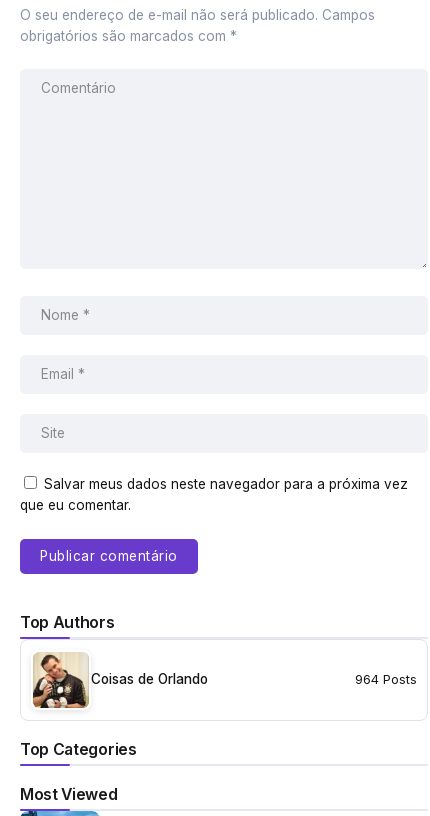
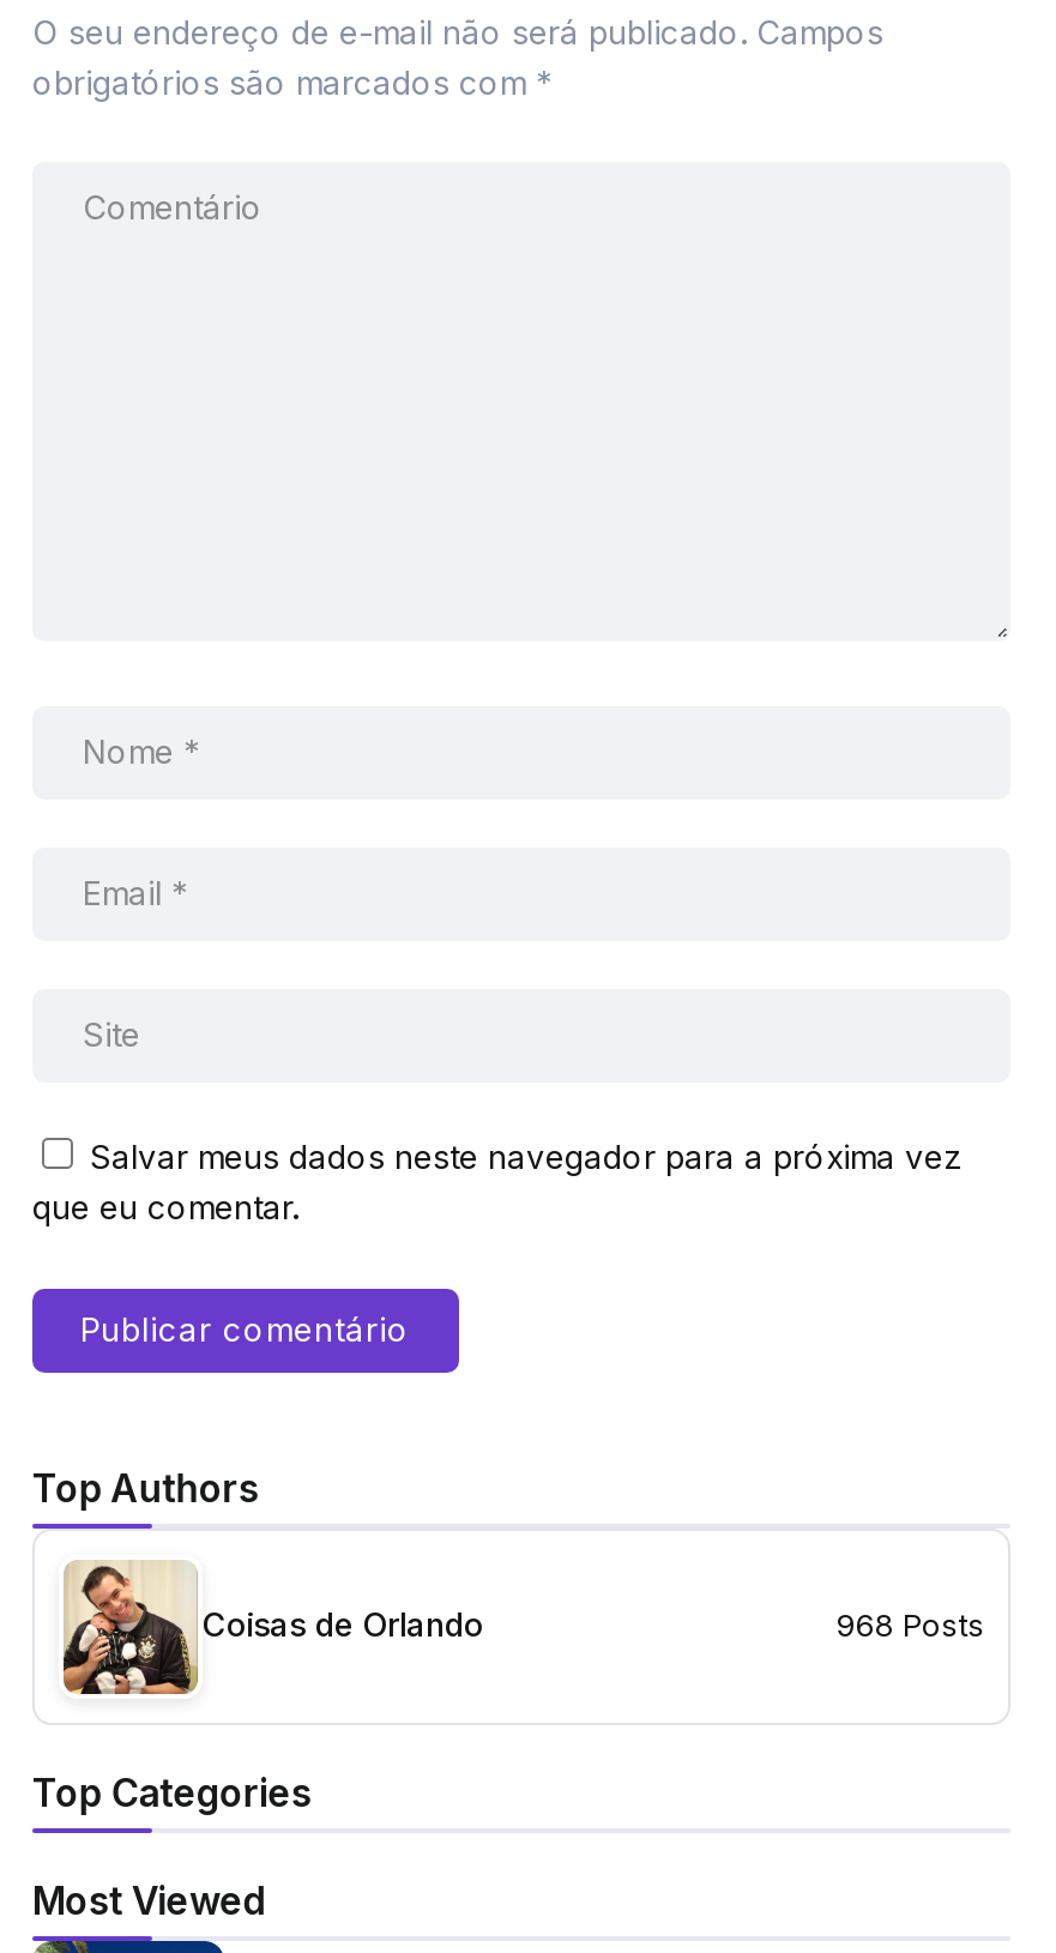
- 964 Posts
+ 968 Posts
